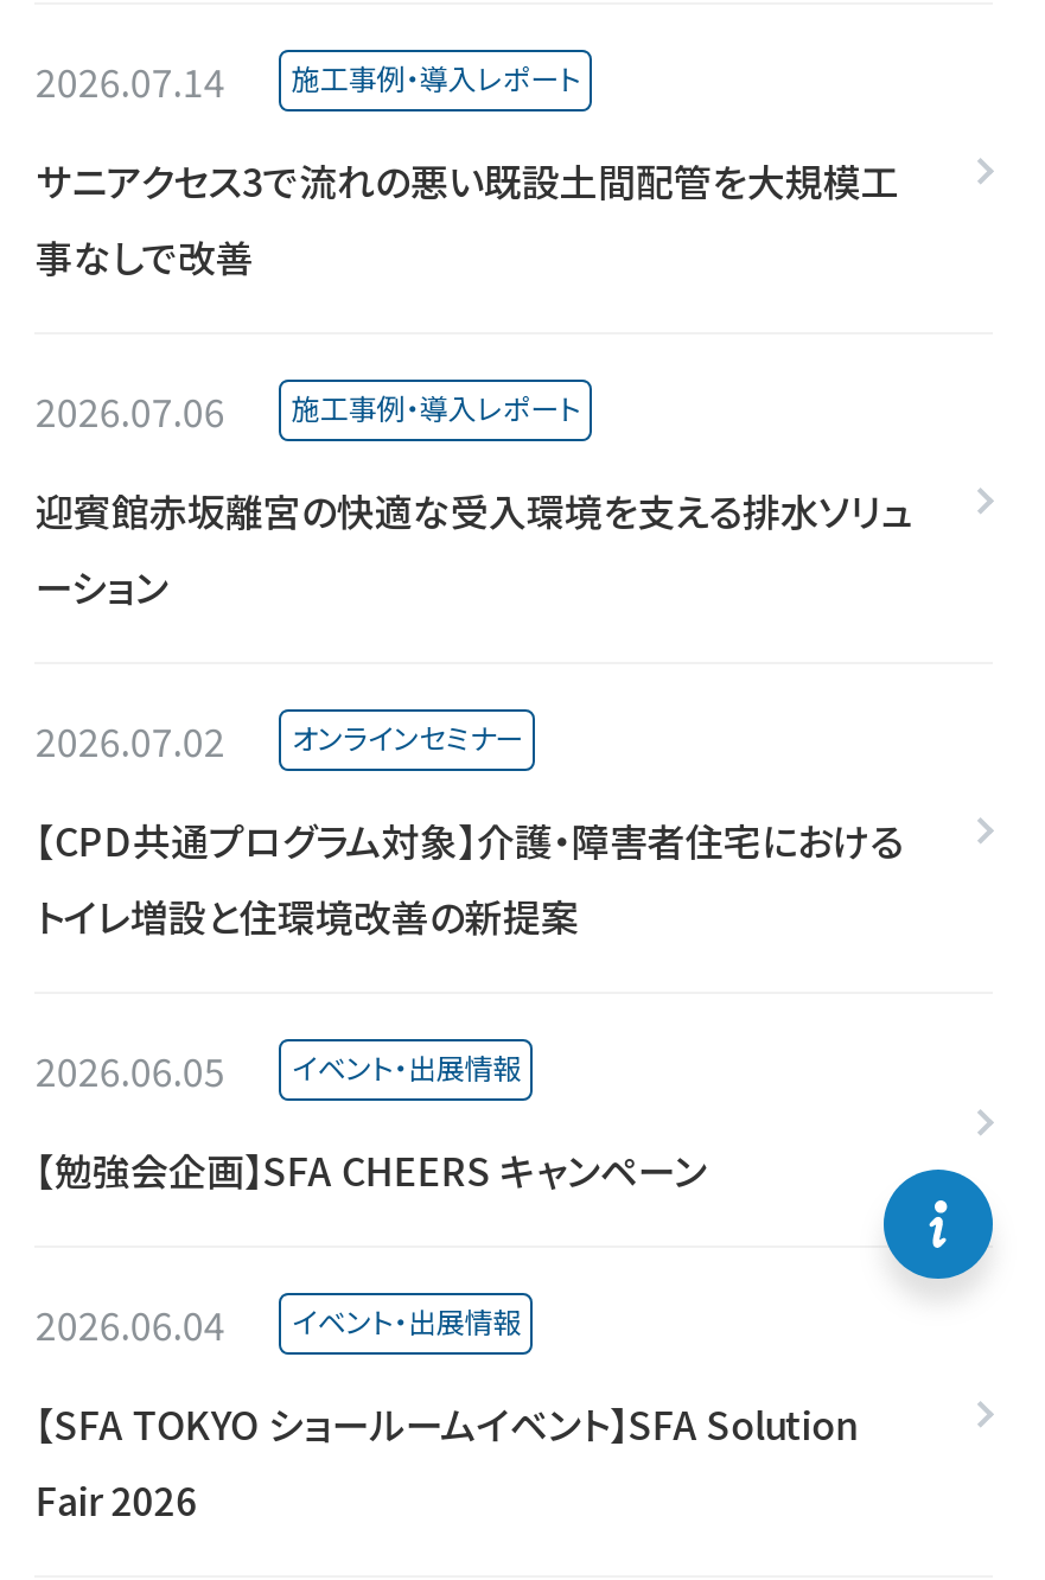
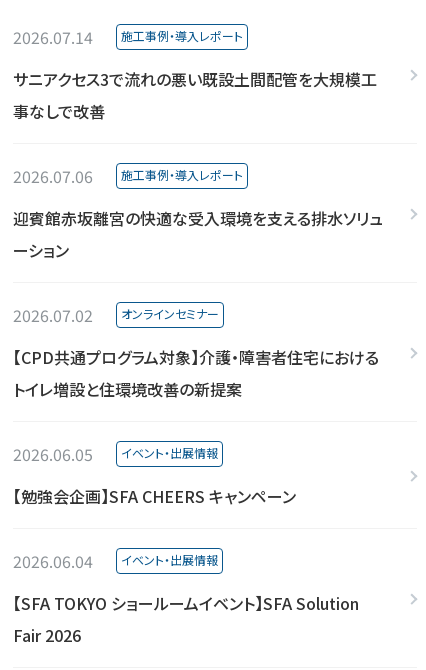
- [image]
